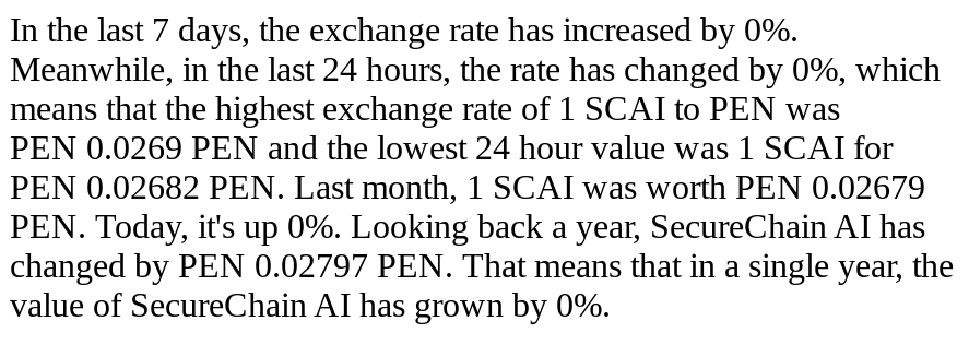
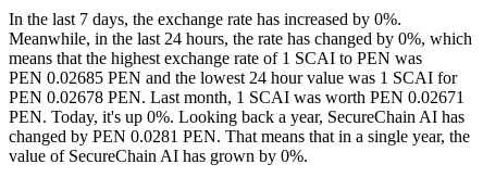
- PEN 0.0269 PEN and the lowest 24 hour value was 1 SCAI for
+ PEN 0.02685 PEN and the lowest 24 hour value was 1 SCAI for

- PEN 0.02682 PEN. Last month, 1 SCAI was worth PEN 0.02679
+ PEN 0.02678 PEN. Last month, 1 SCAI was worth PEN 0.02671

- changed by PEN 0.02797 PEN. That means that in a single year, the
+ changed by PEN 0.0281 PEN. That means that in a single year, the
